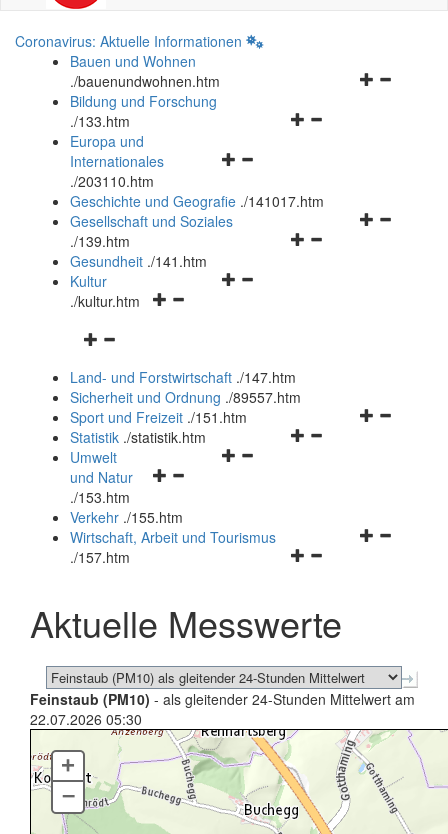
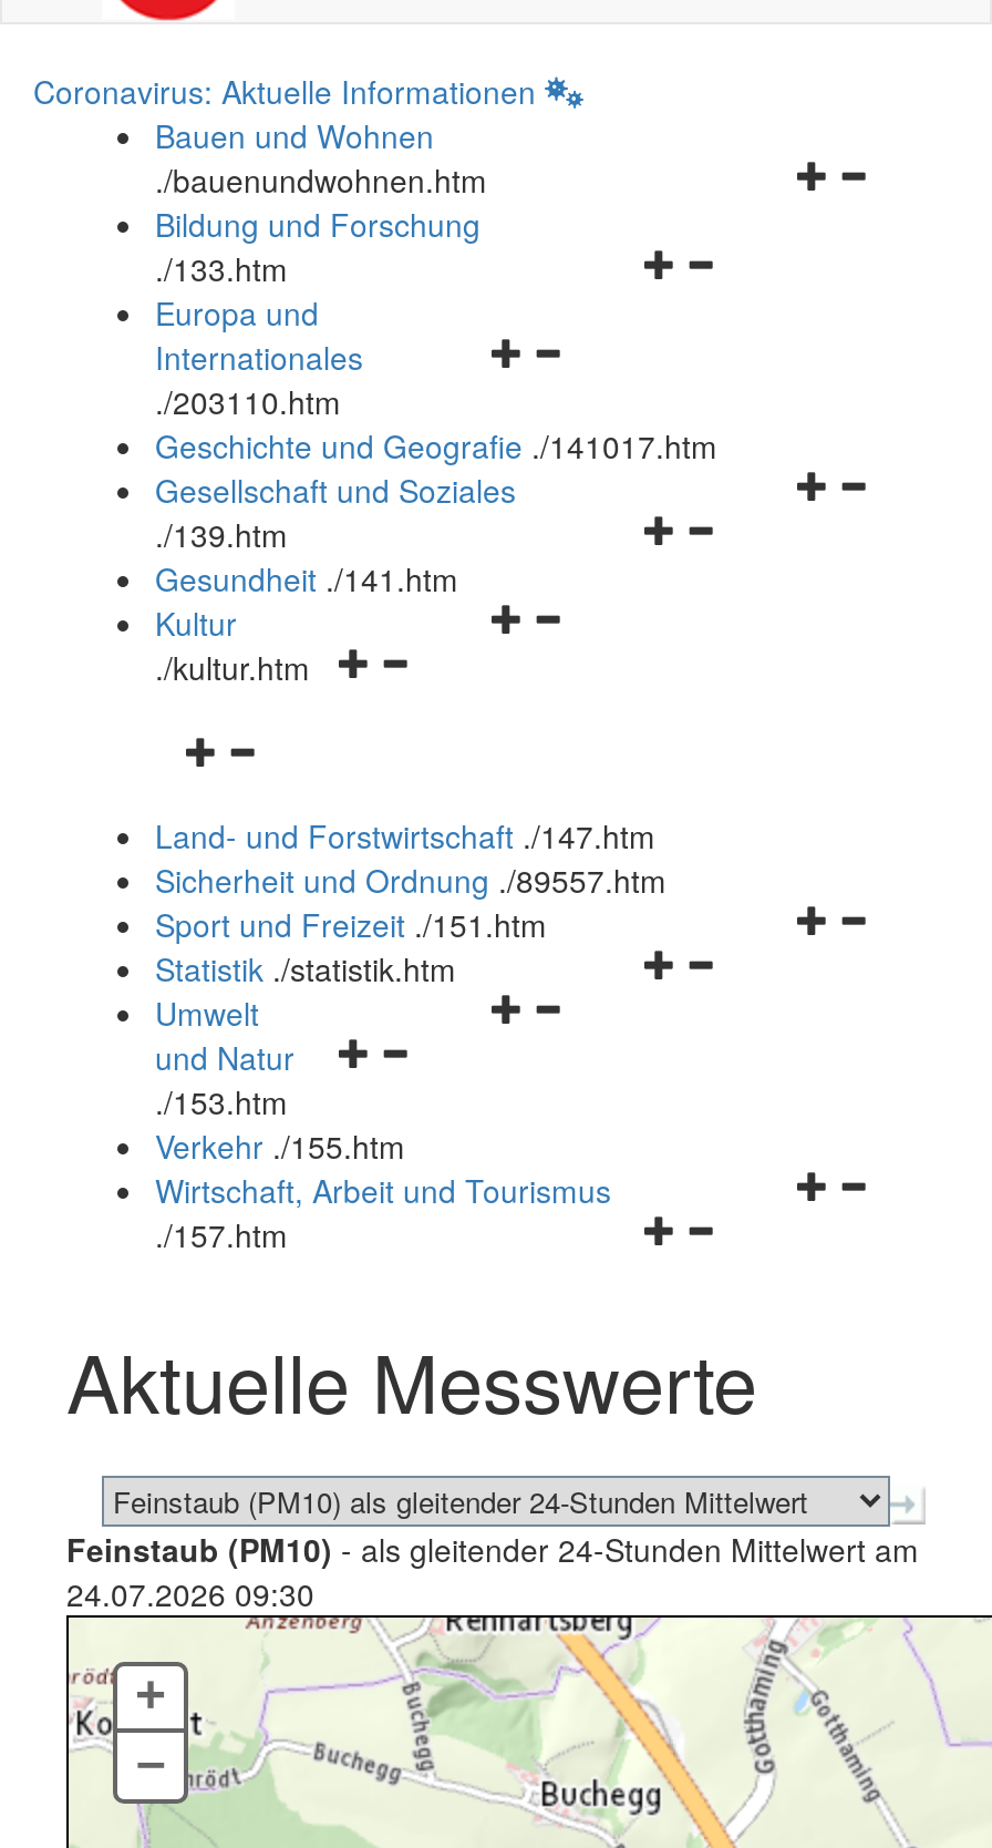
- 22.07.2026 05:30
+ 24.07.2026 09:30
